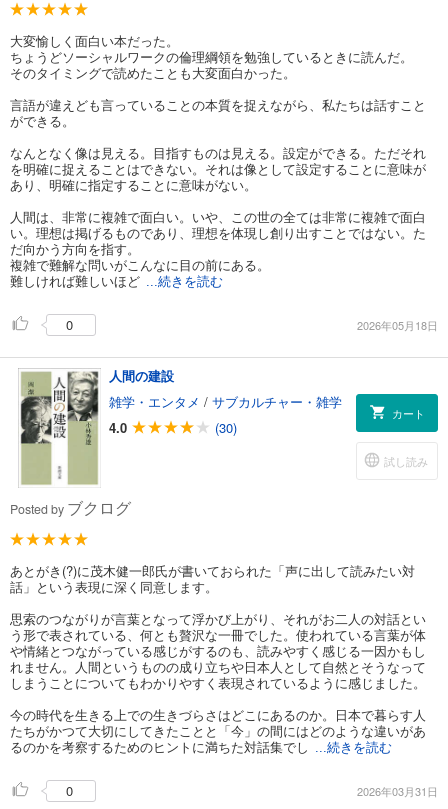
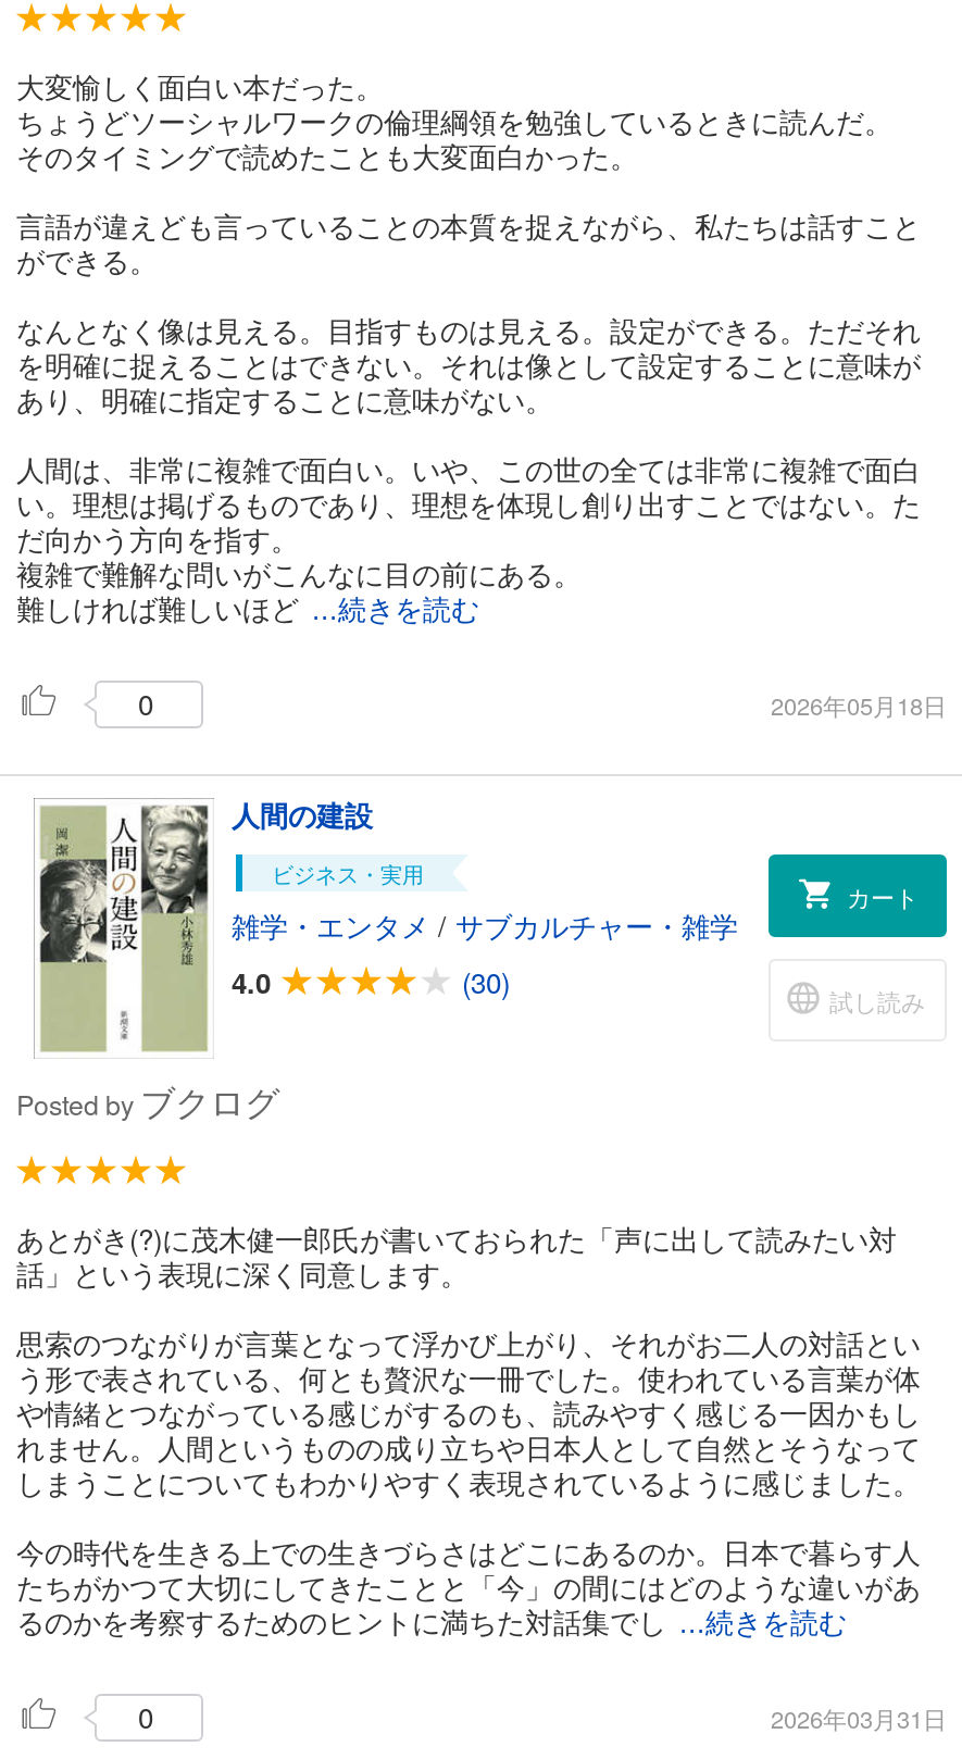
+ ビジネス・実用

moved down: 雑学・エンタメ/サブカルチャー・雑学 | 4.0 | (30)
